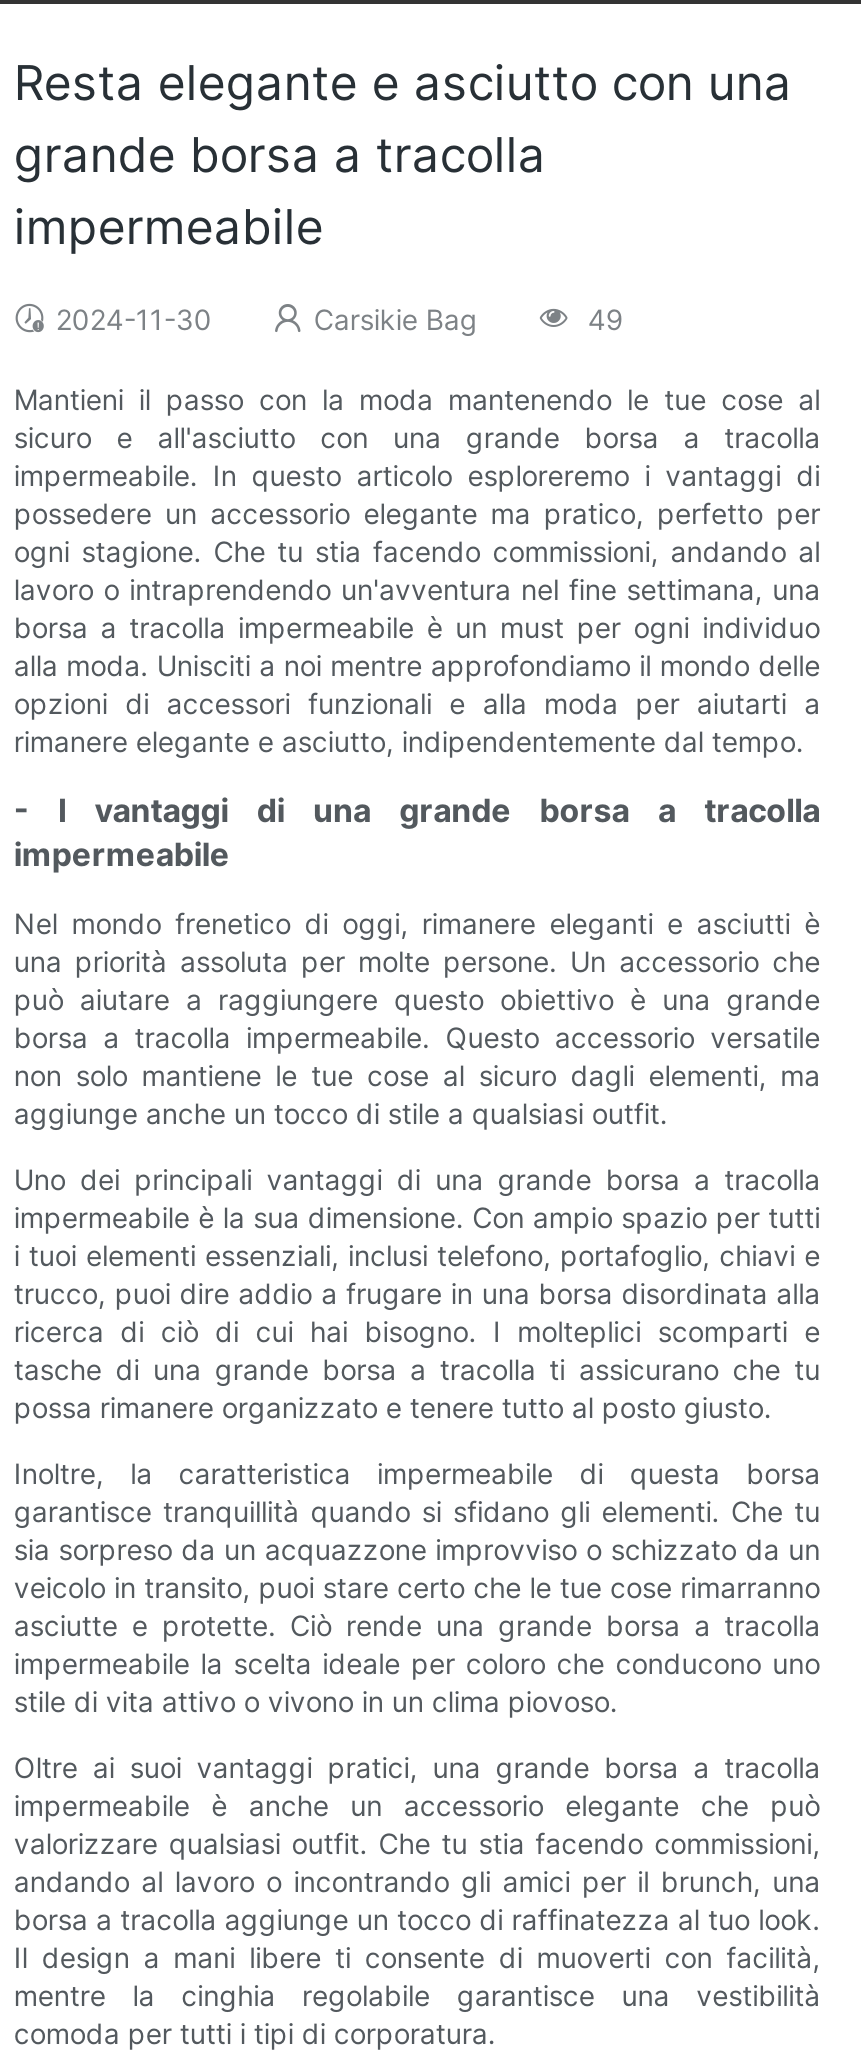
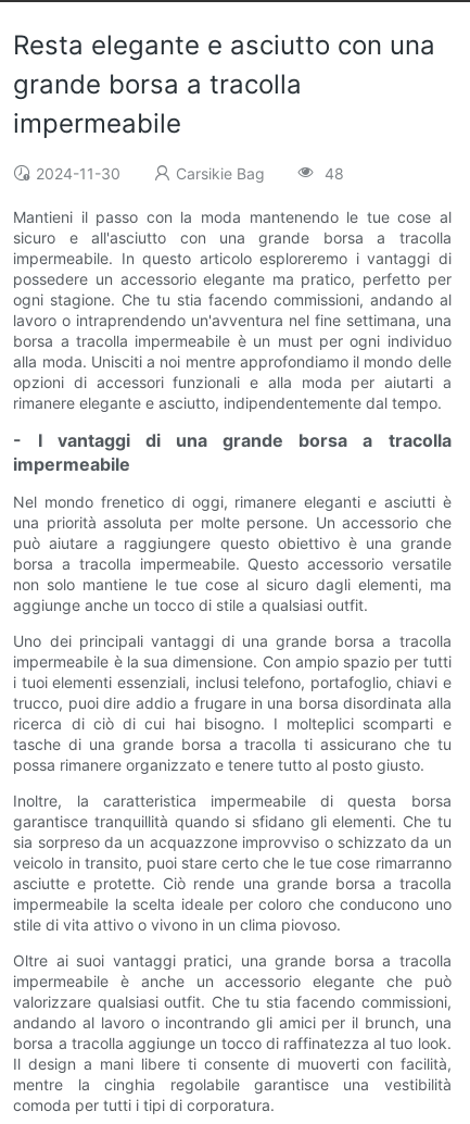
- 49
+ 48
